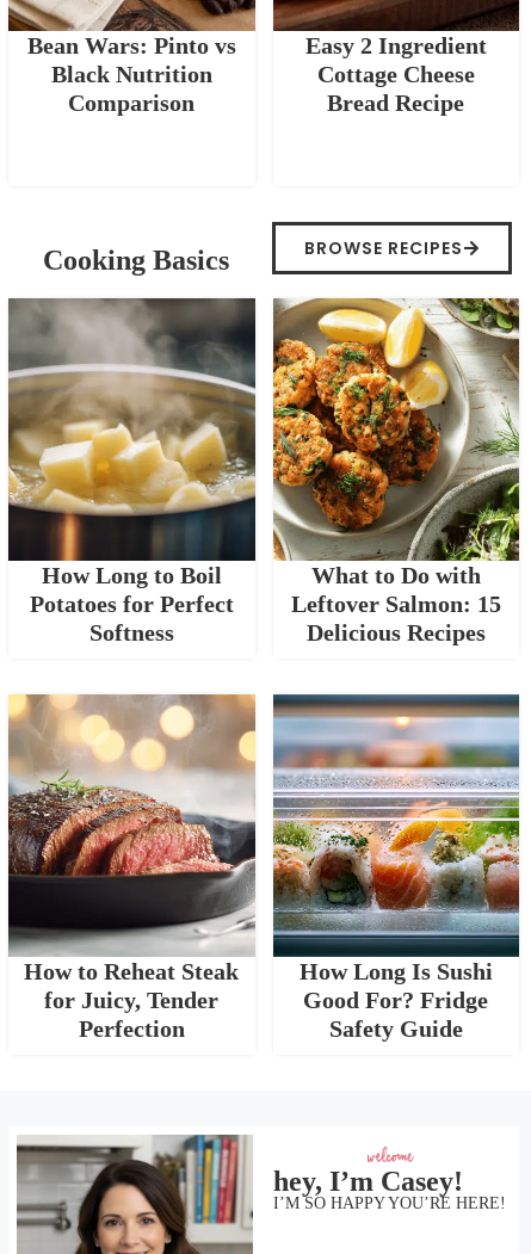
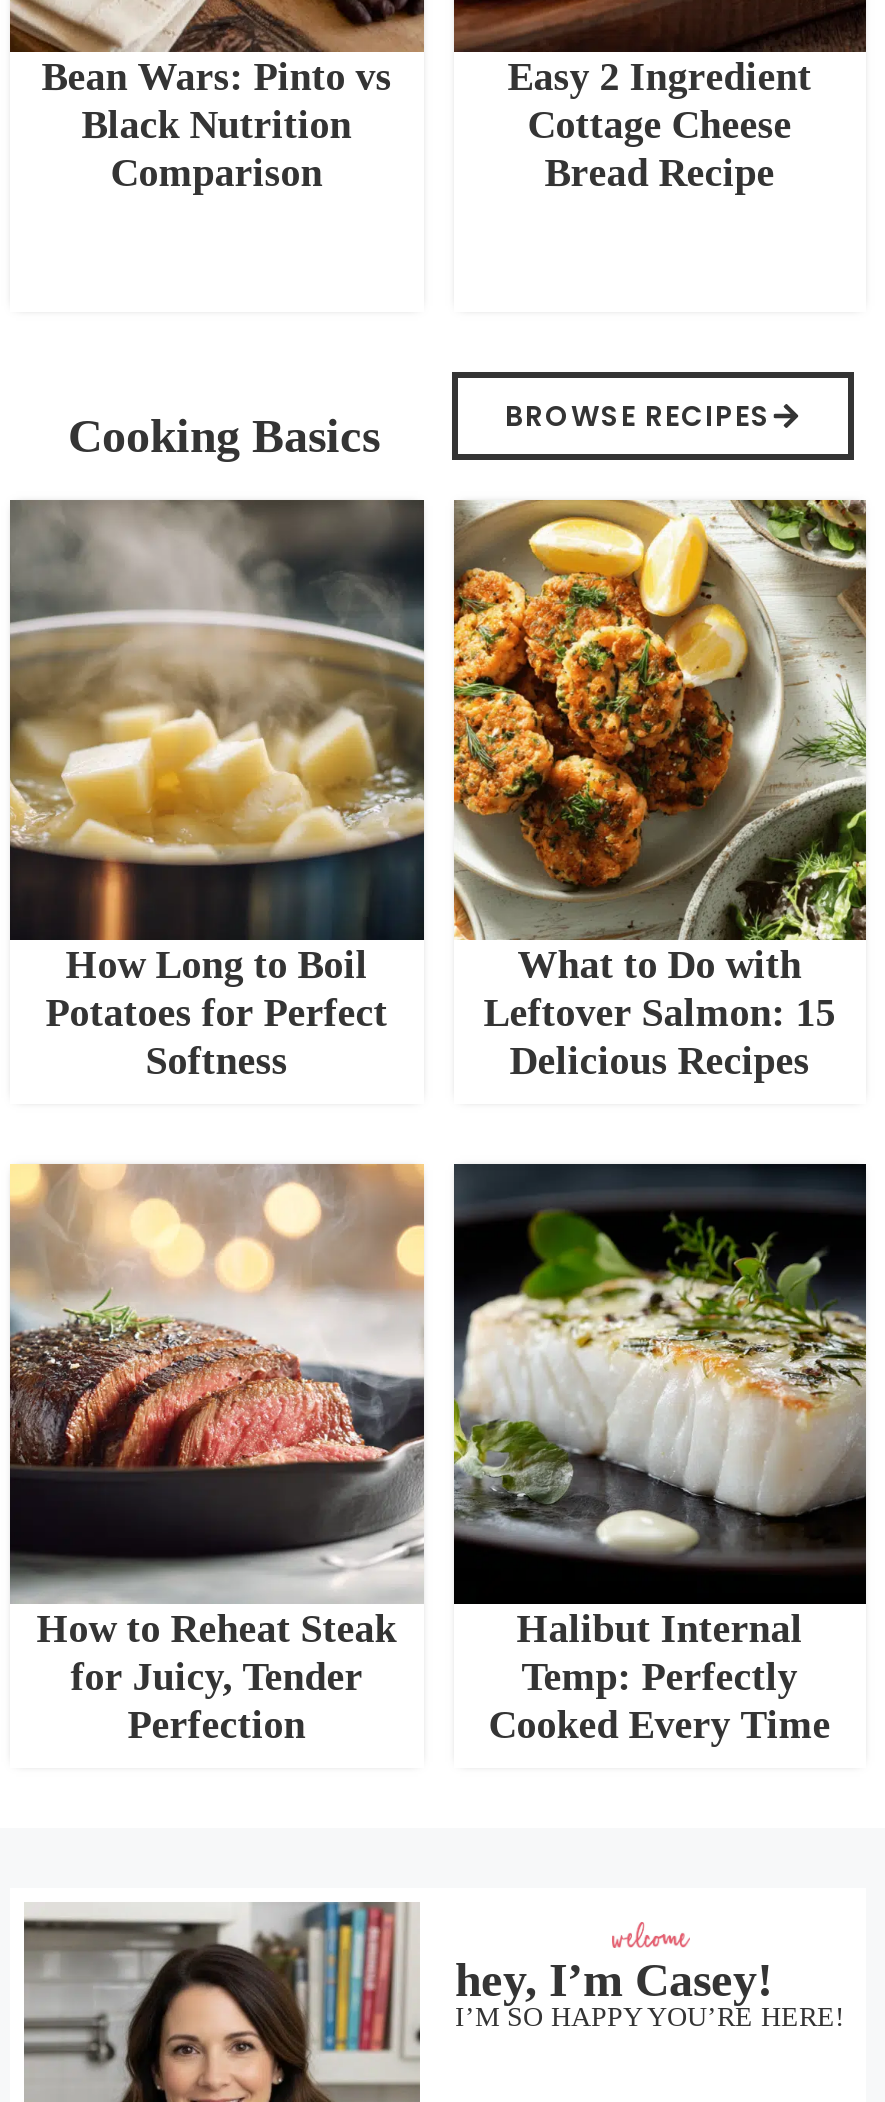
- [image]
- How Long Is Sushi
- Good For? Fridge
- Safety Guide
+ [image]
+ Halibut Internal
+ Temp: Perfectly
+ Cooked Every Time
